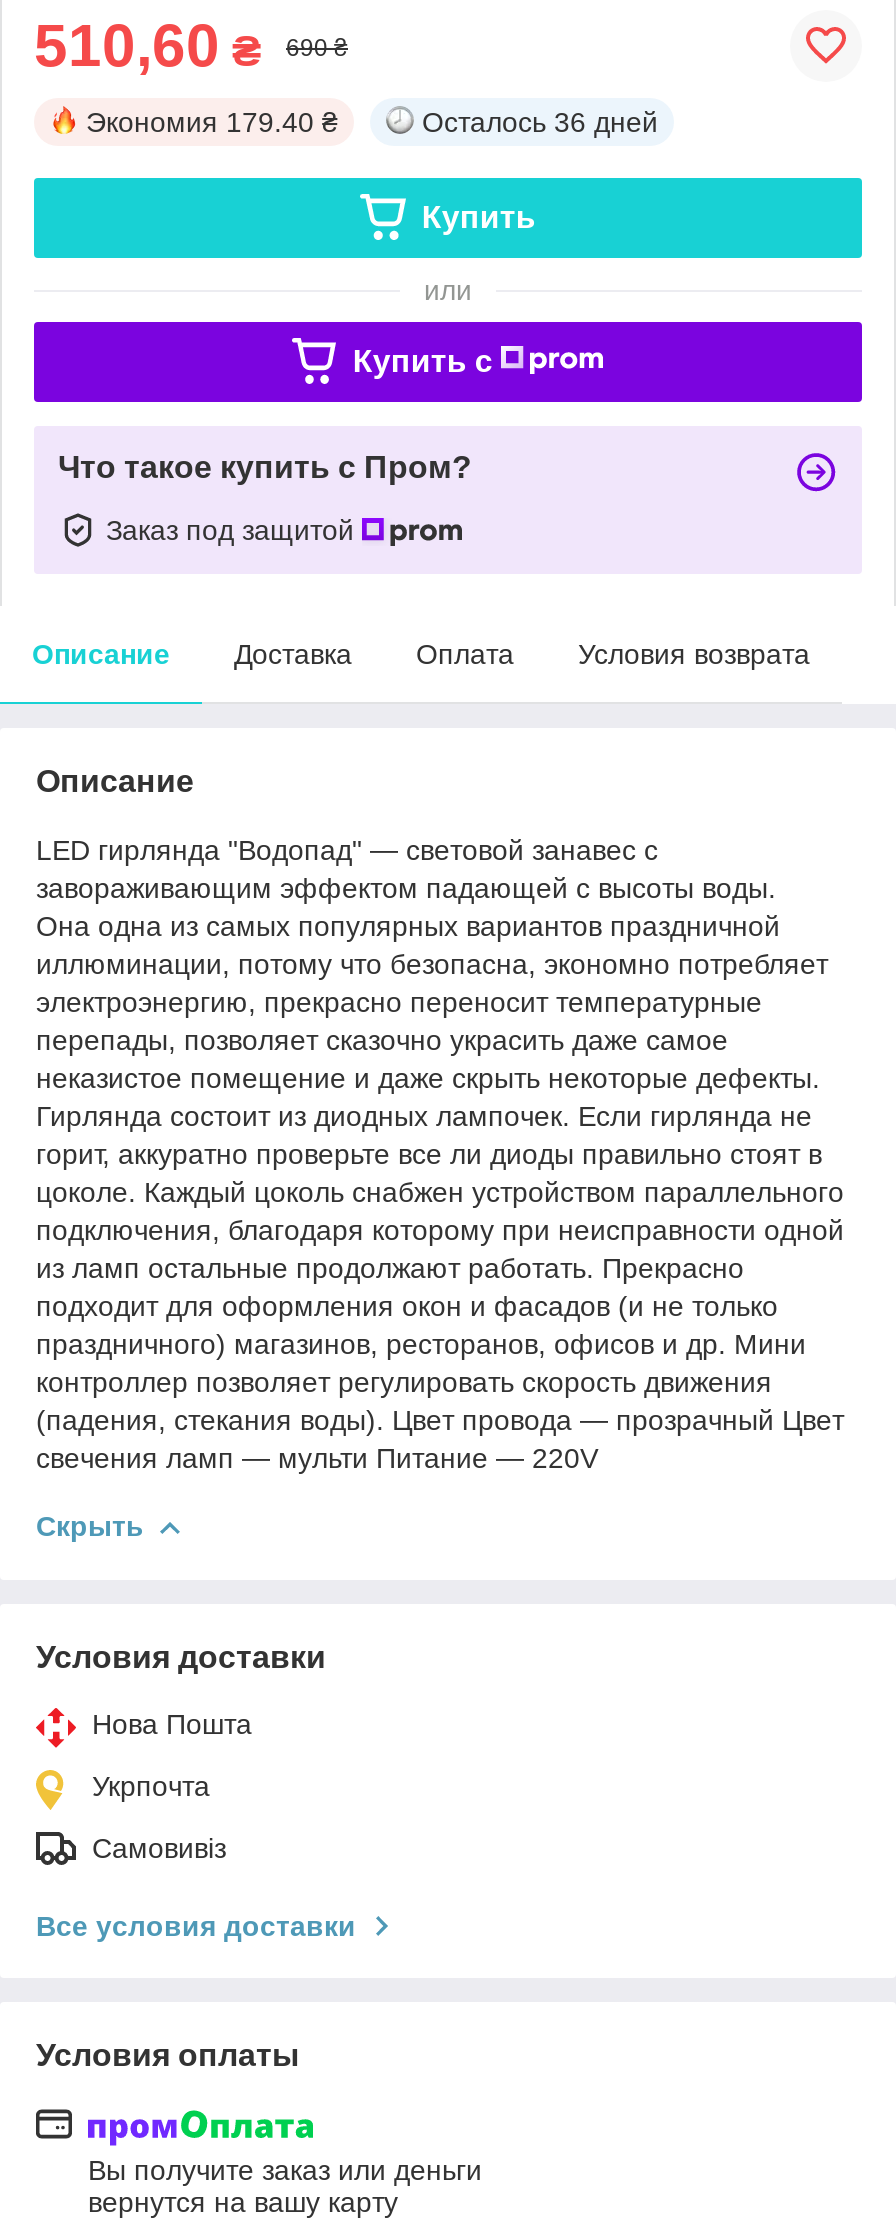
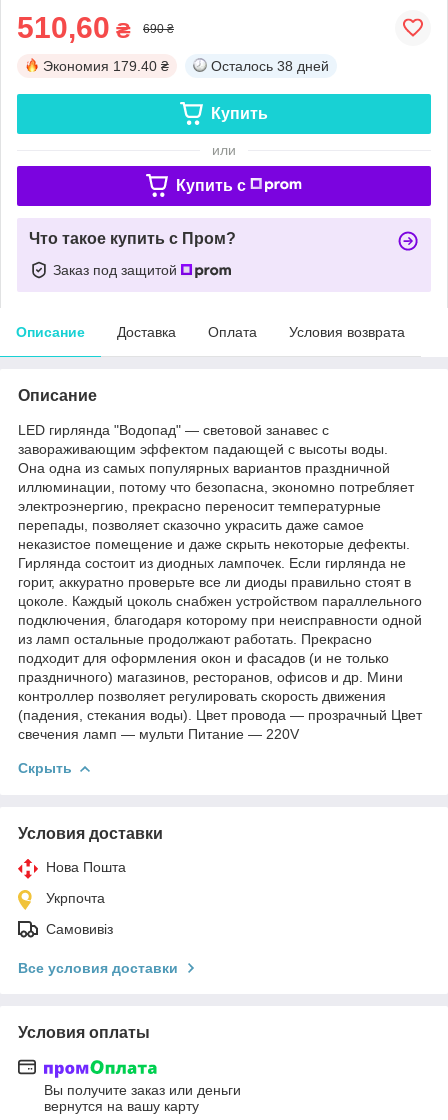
- Осталось 36 дней
+ Осталось 38 дней
